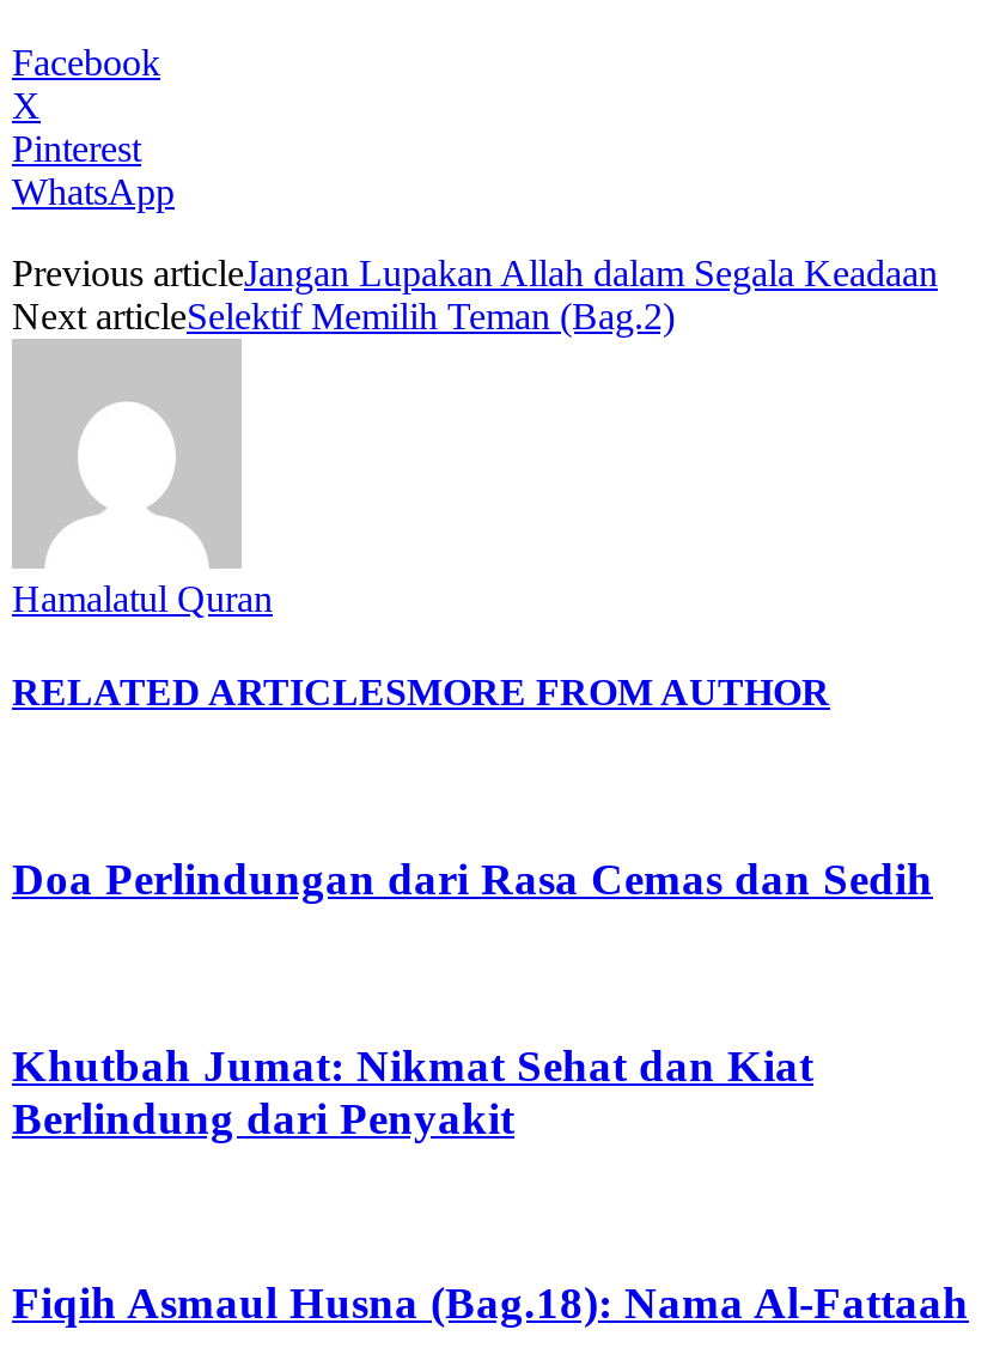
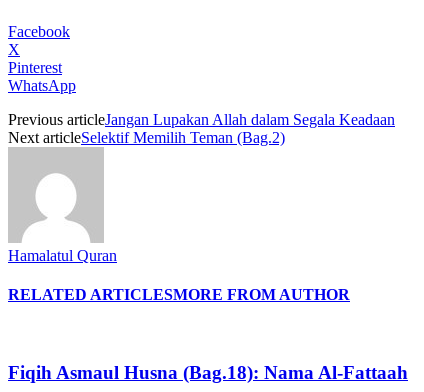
- Doa Perlindungan dari Rasa Cemas dan Sedih

- Khutbah Jumat: Nikmat Sehat dan Kiat
- Berlindung dari Penyakit
